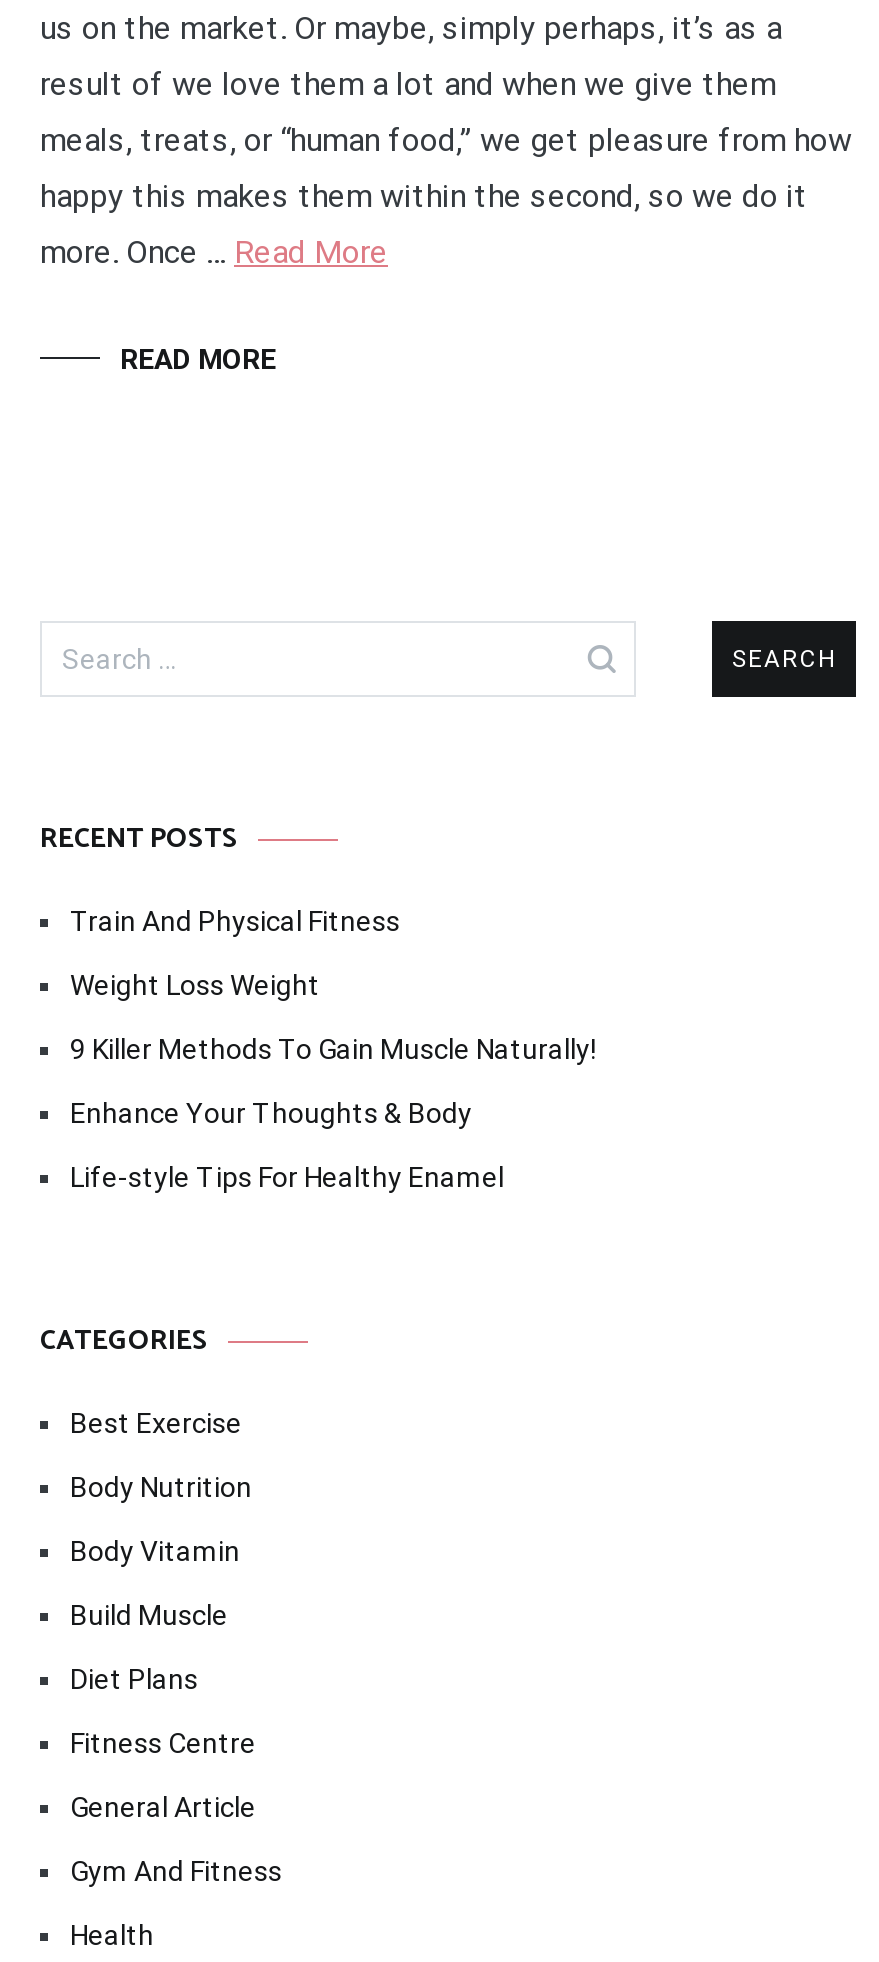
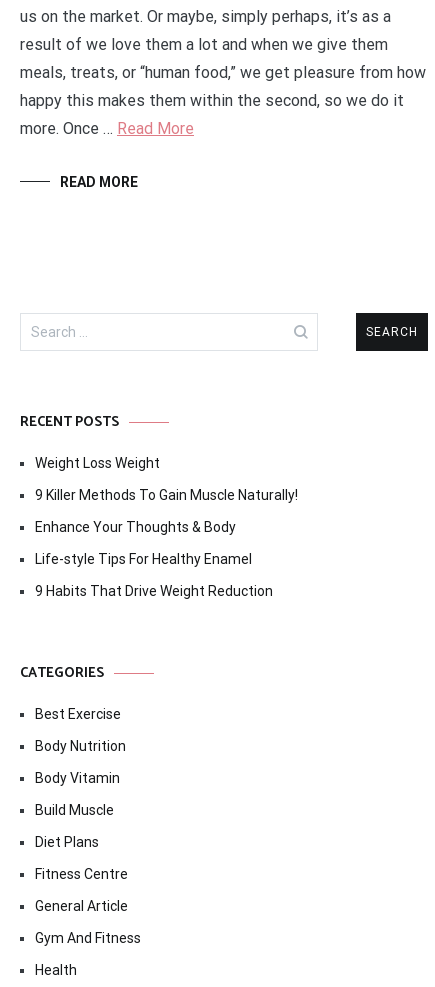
- Train And Physical Fitness

moved up: Weight Loss Weight | 9 Killer Methods To Gain Muscle Naturally! | Enhance Your Thoughts & Body | Life-style Tips For Healthy Enamel

+ 9 Habits That Drive Weight Reduction
